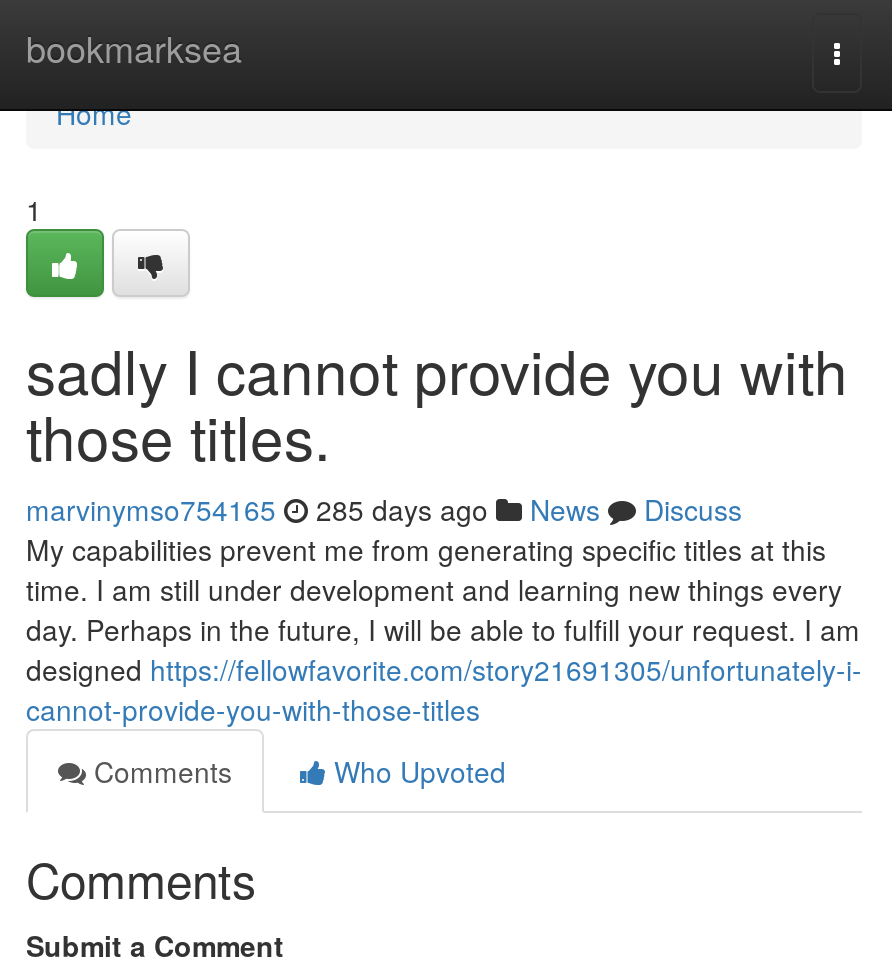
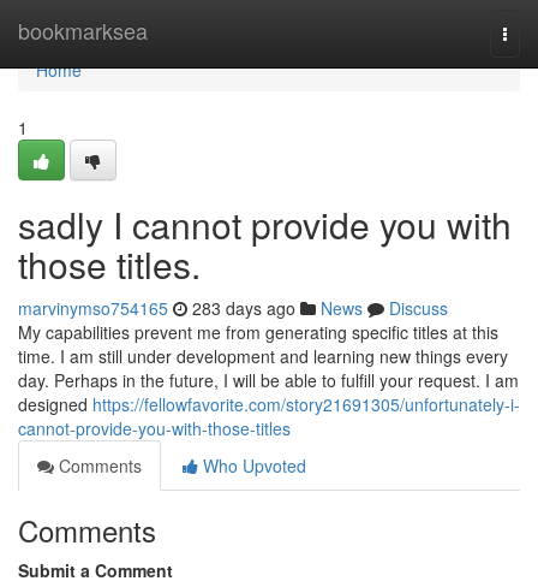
- marvinymso754165 285 days ago News Discuss
+ marvinymso754165 283 days ago News Discuss
